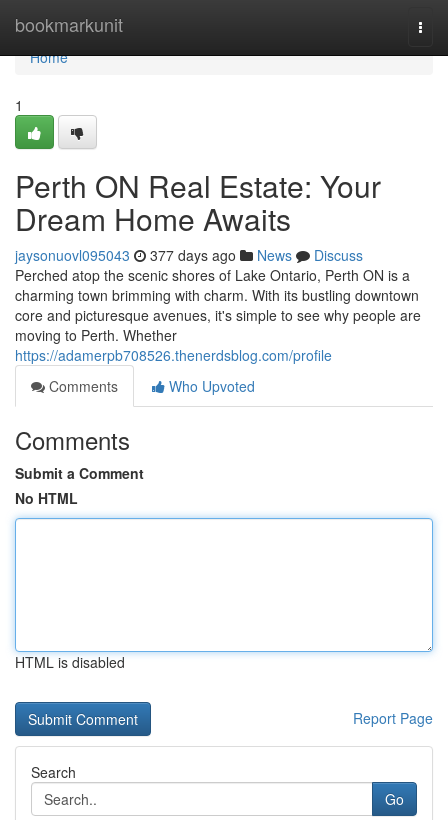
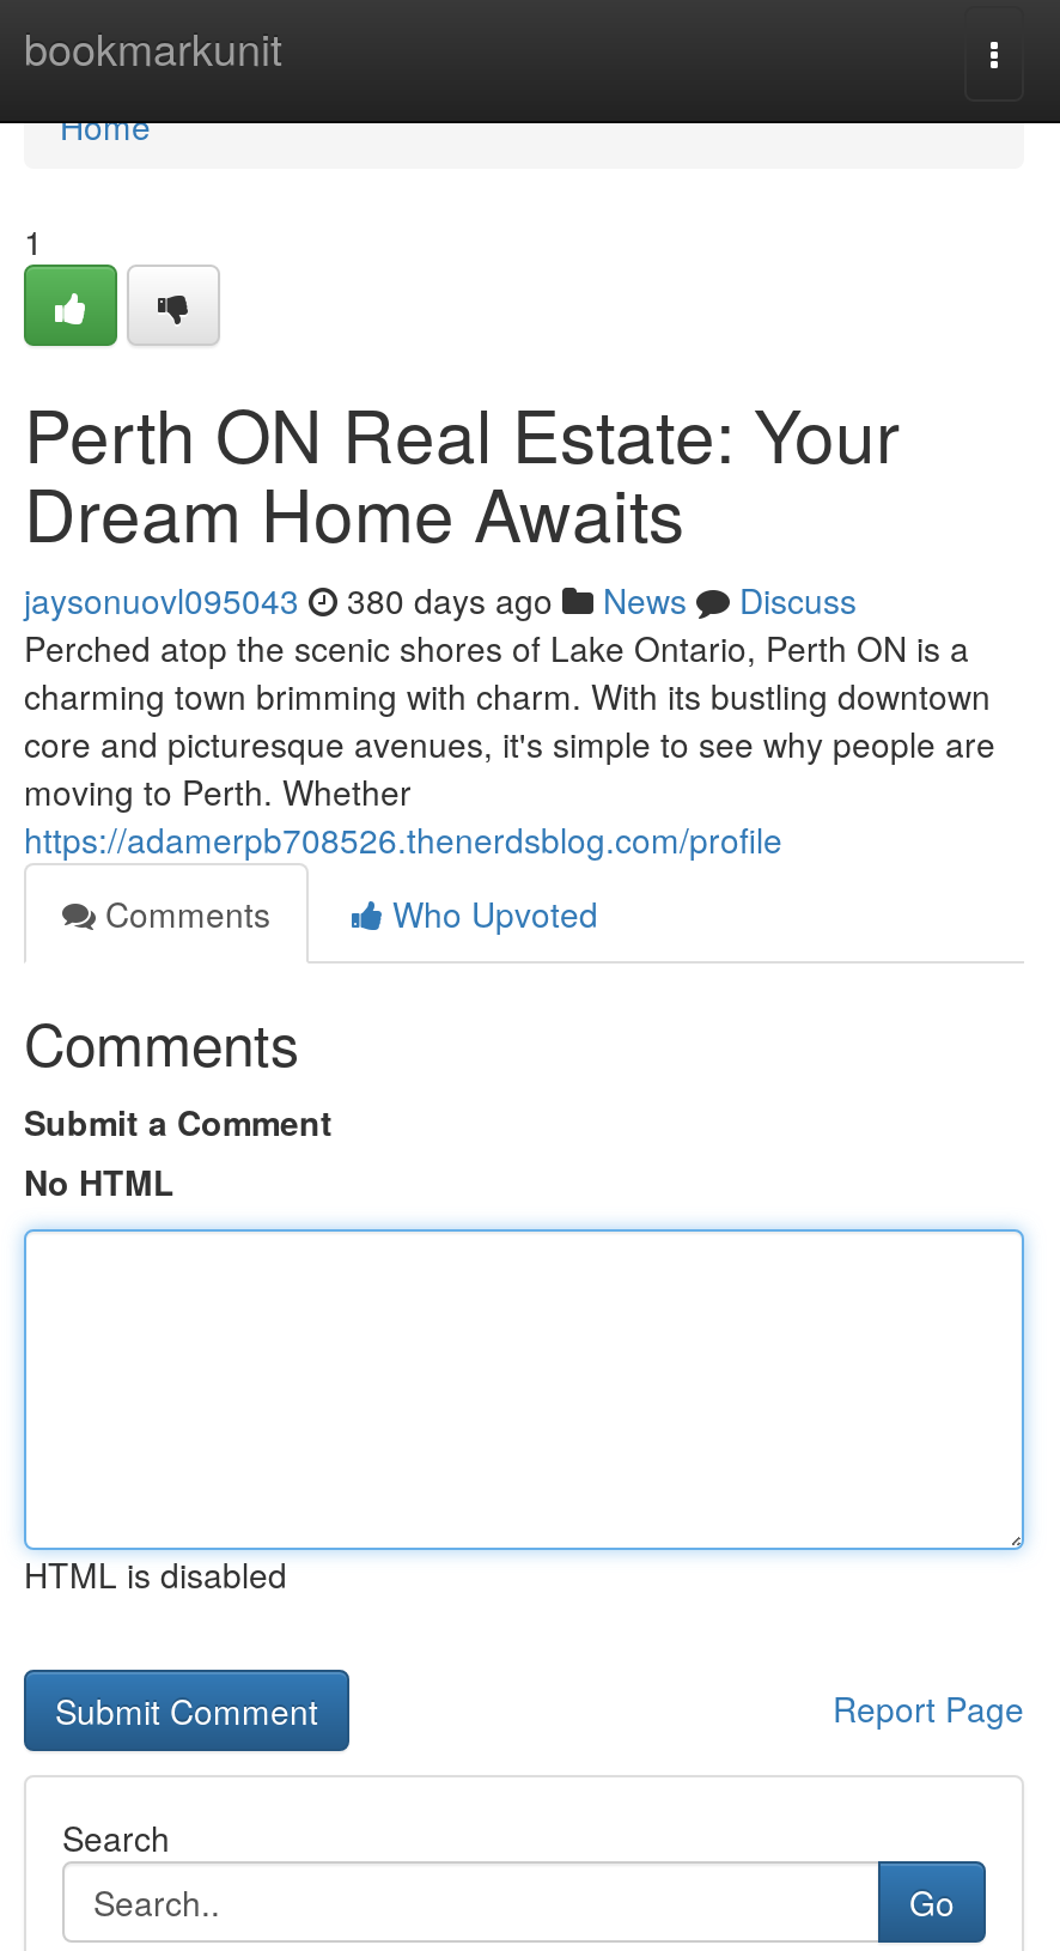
- jaysonuovl095043 377 days ago News Discuss
+ jaysonuovl095043 380 days ago News Discuss
